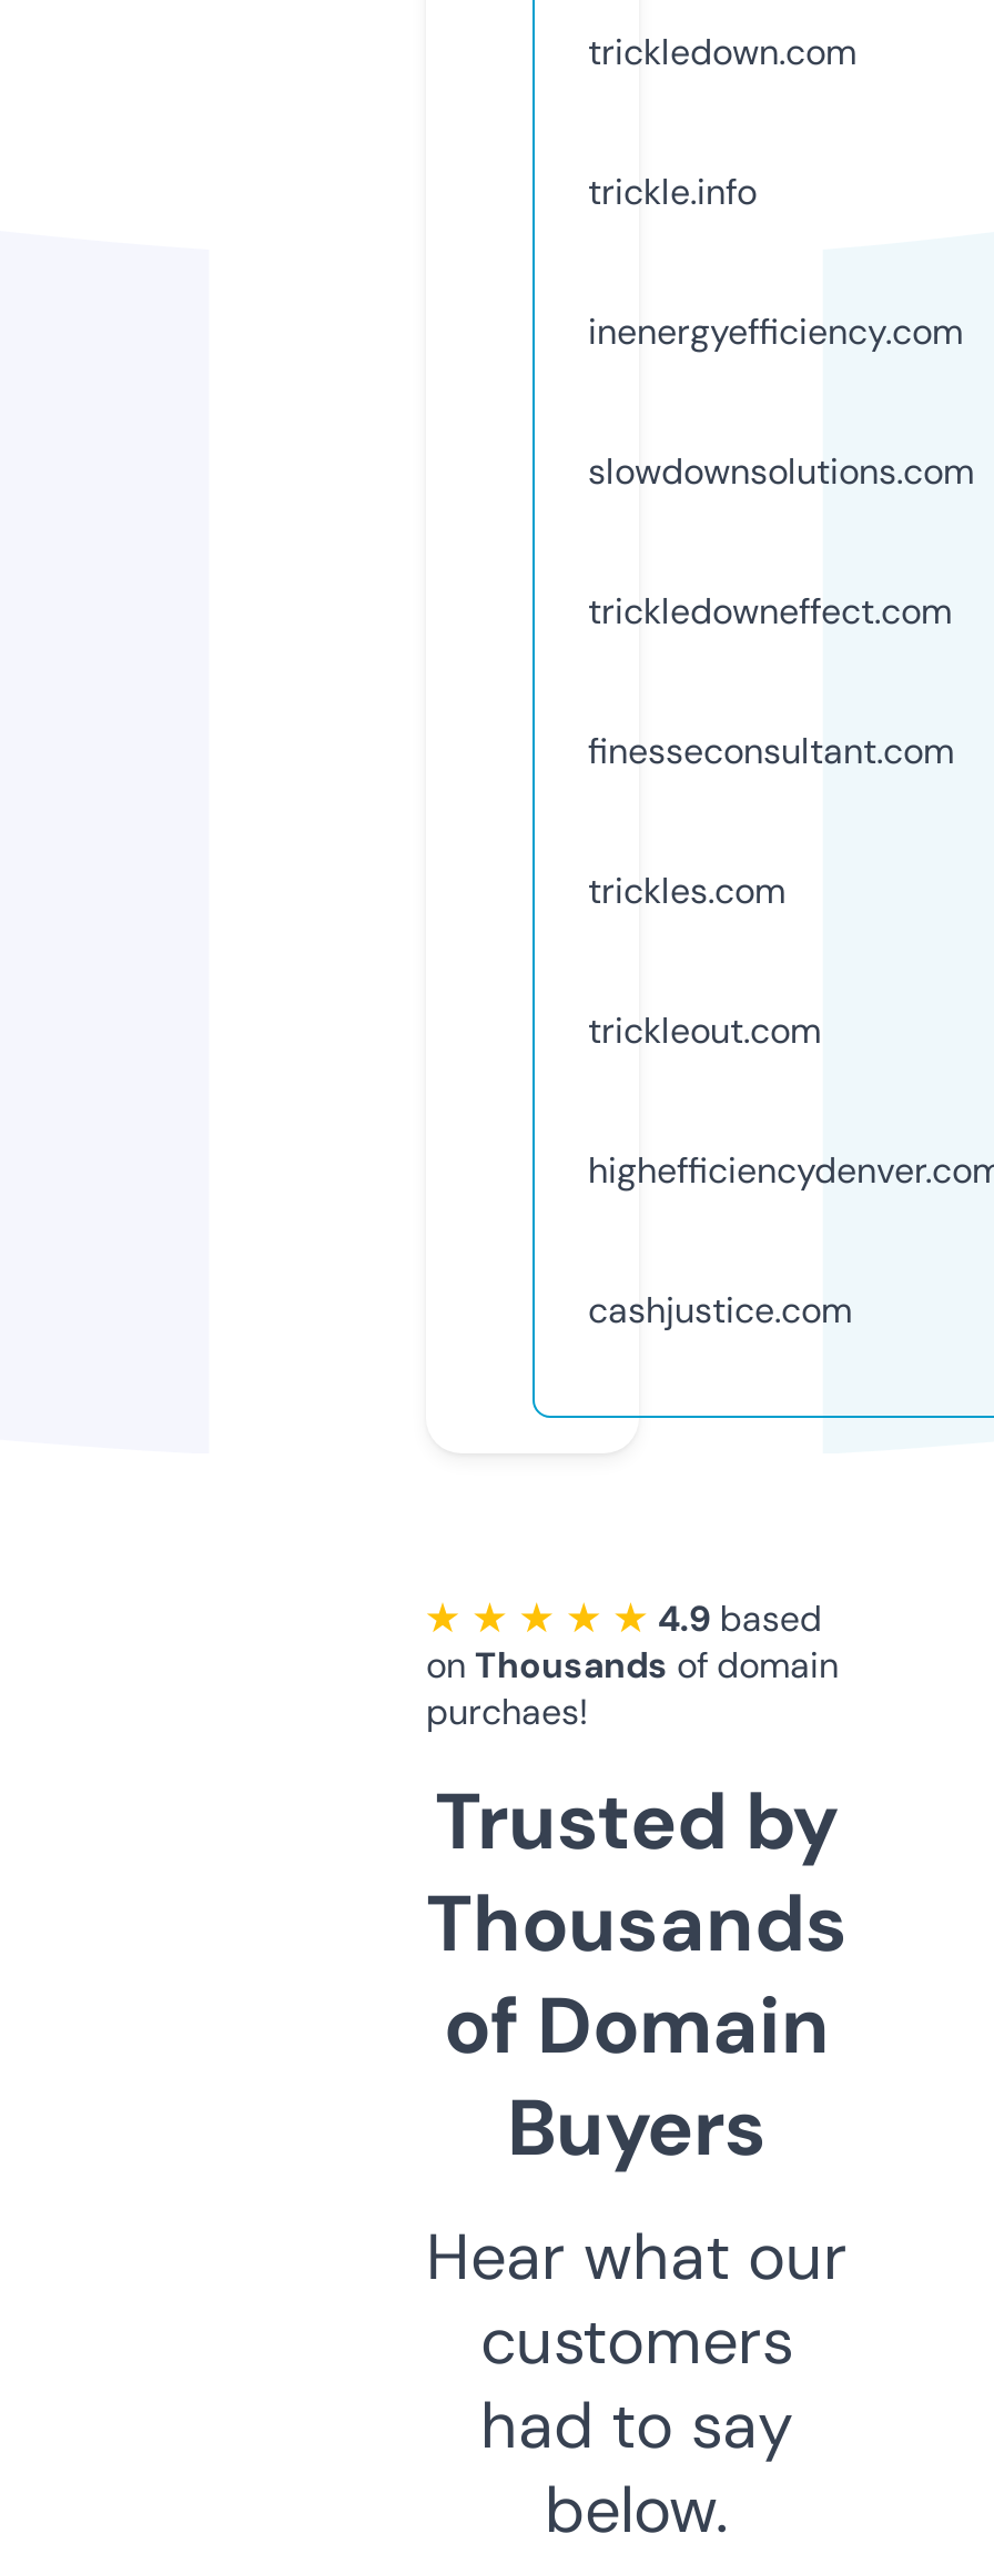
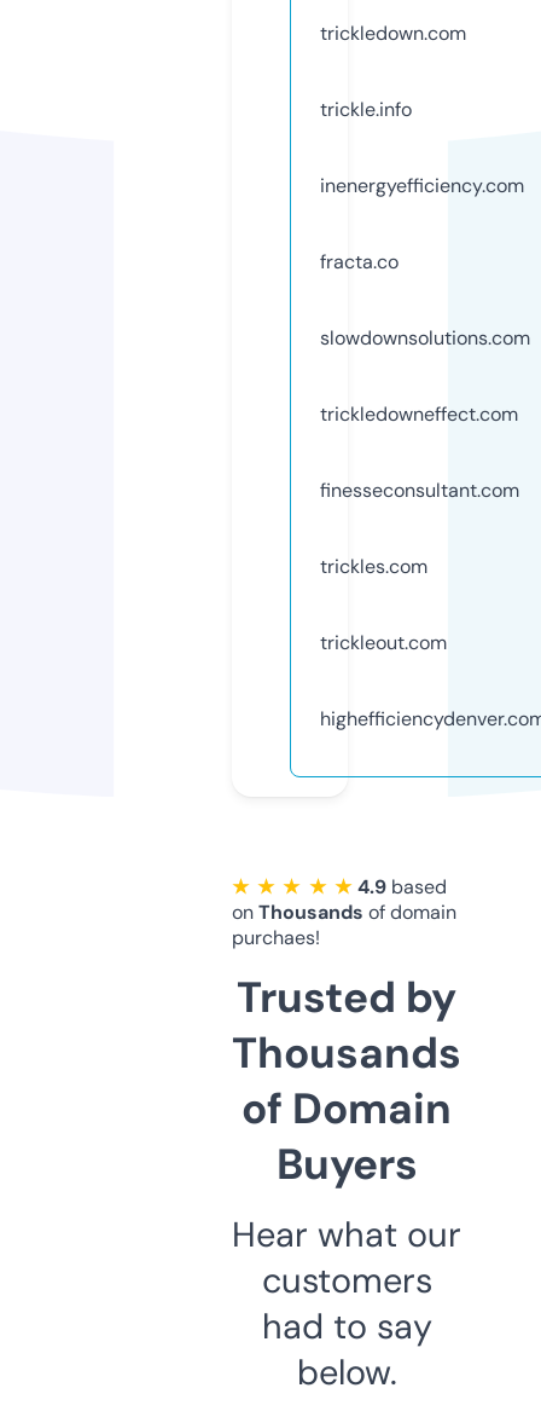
+ fracta.co

moved down: slowdownsolutions.com | trickledowneffect.com | finesseconsultant.com | trickles.com | trickleout.com

- cashjustice.com
